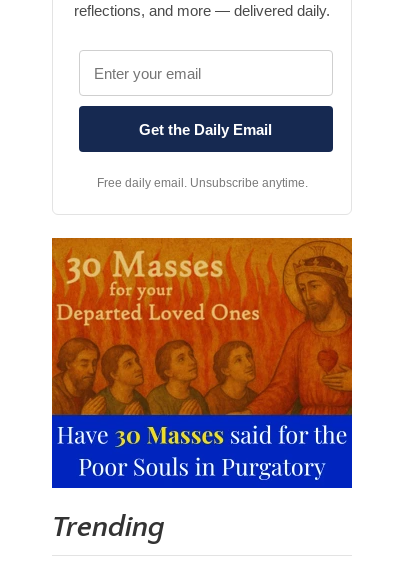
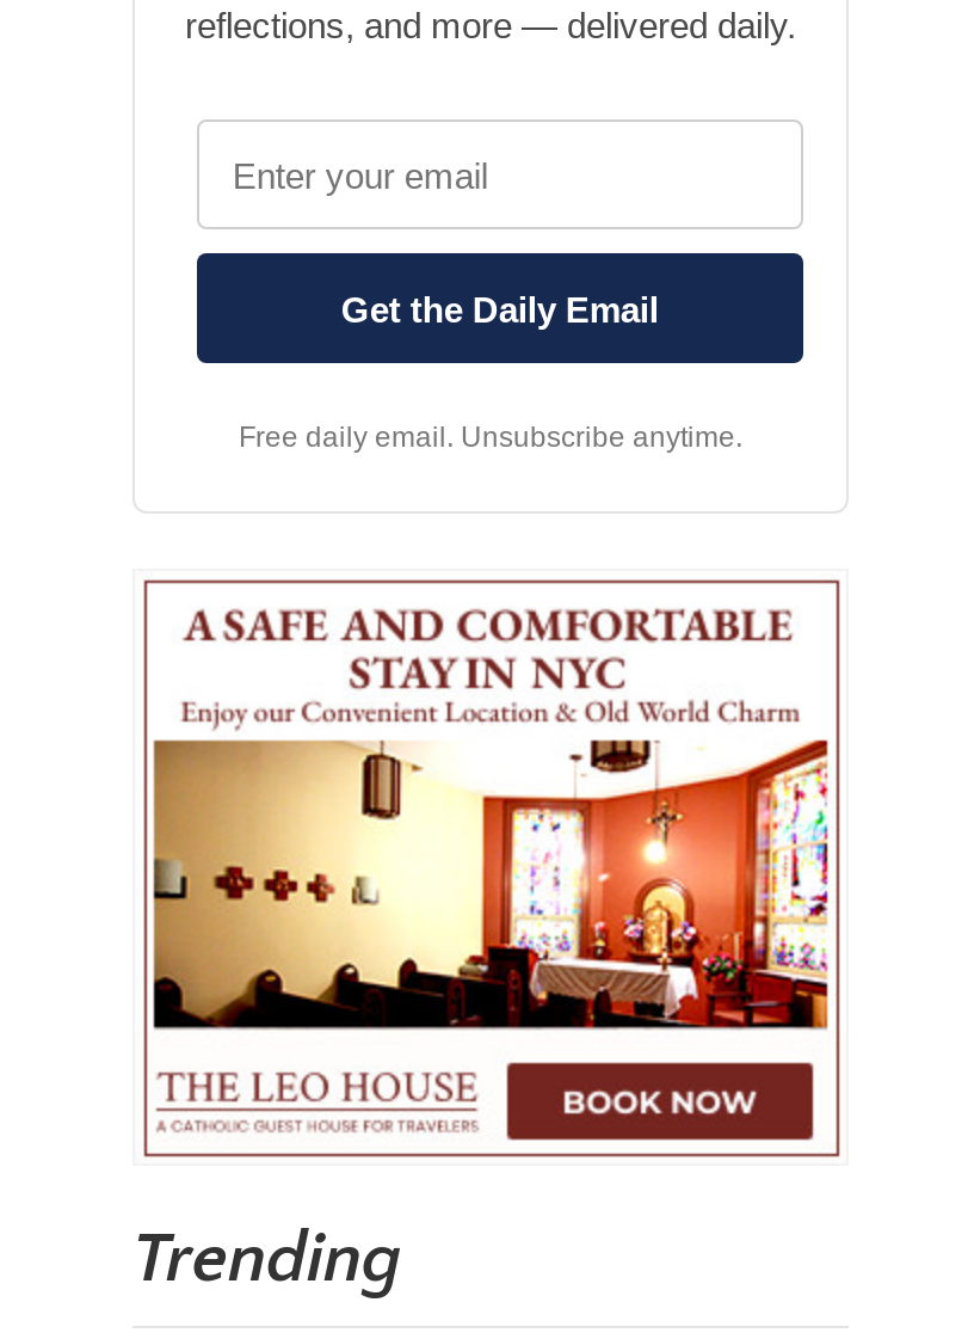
- [image]
+ [image]
